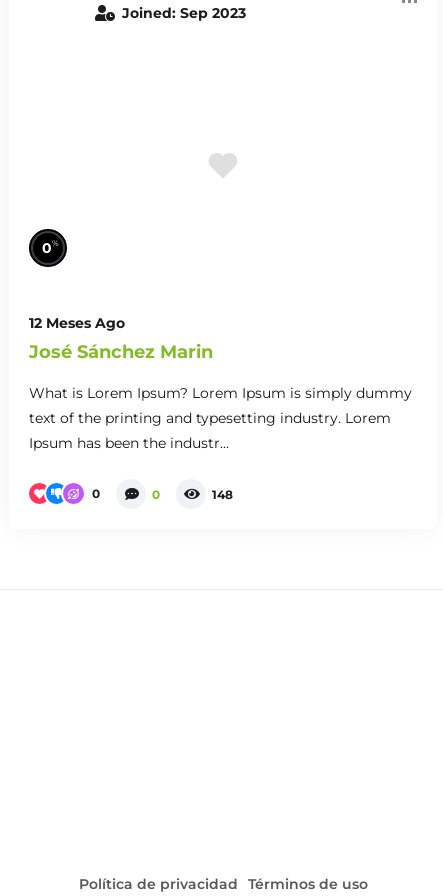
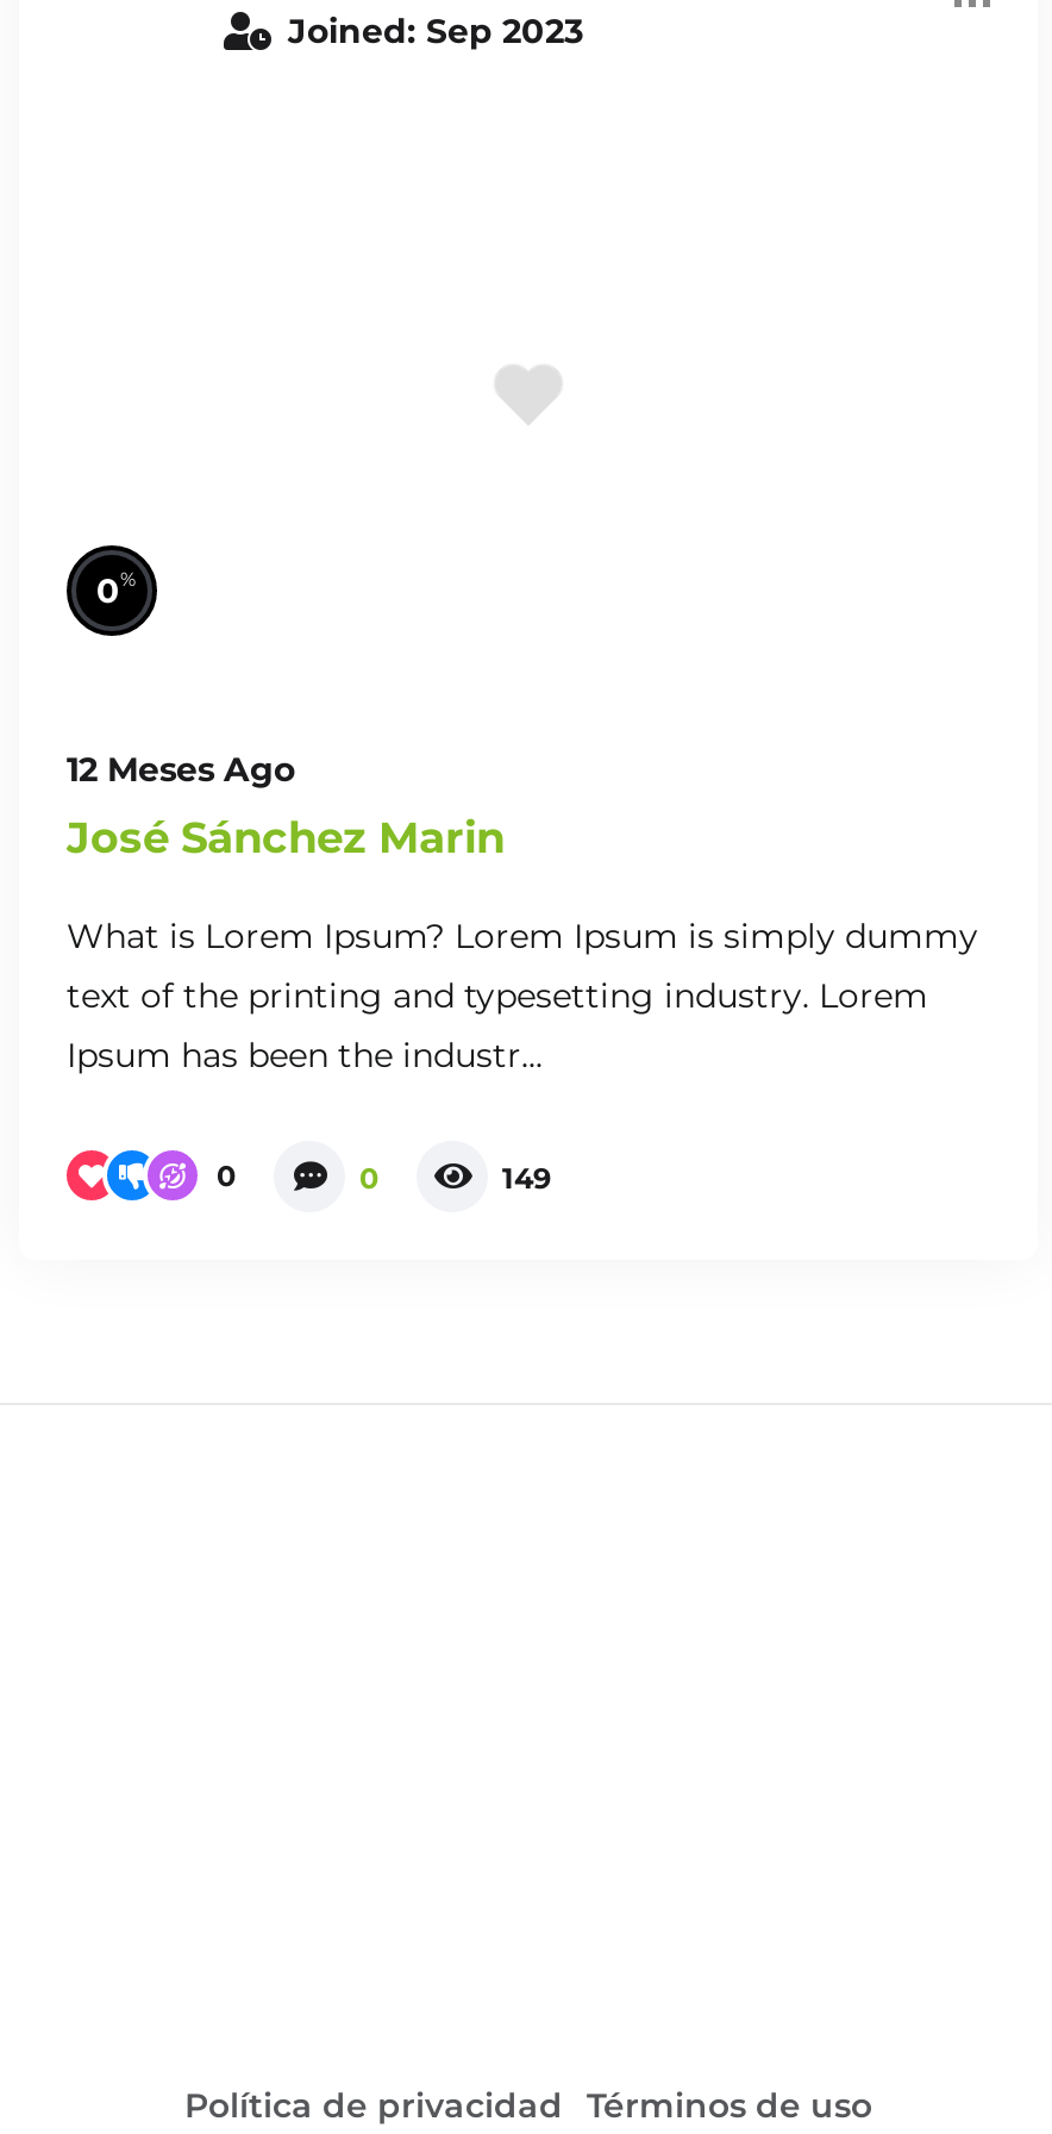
- 148
+ 149
